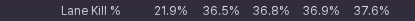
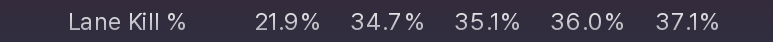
- 36.5%
+ 34.7%

- 36.8%
+ 35.1%

- 36.9%
+ 36.0%

- 37.6%
+ 37.1%
